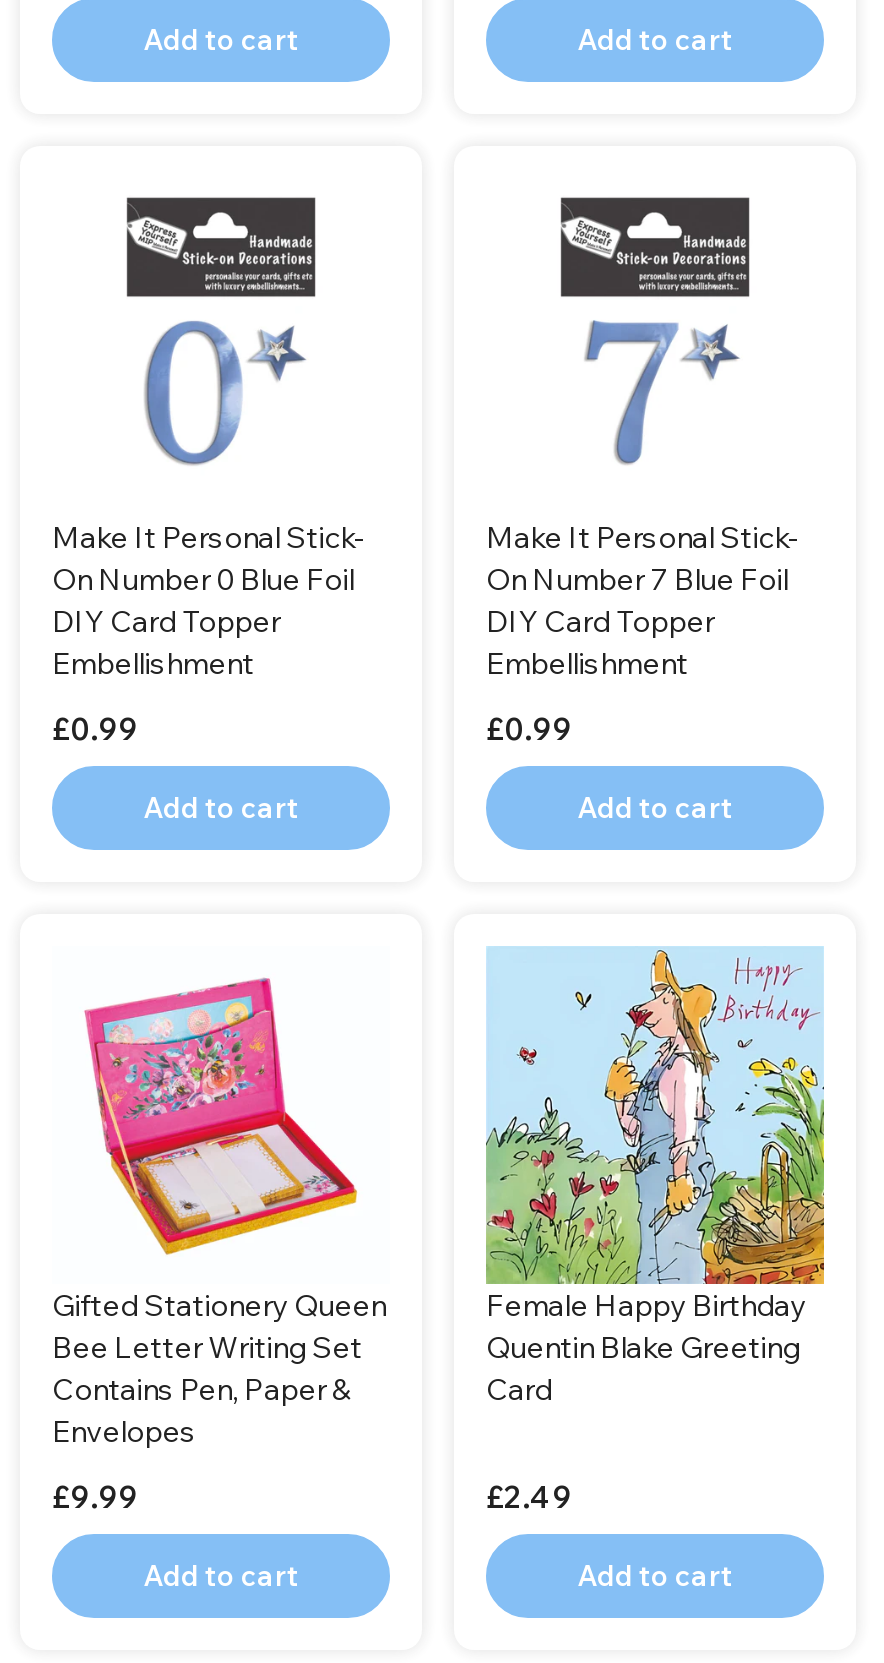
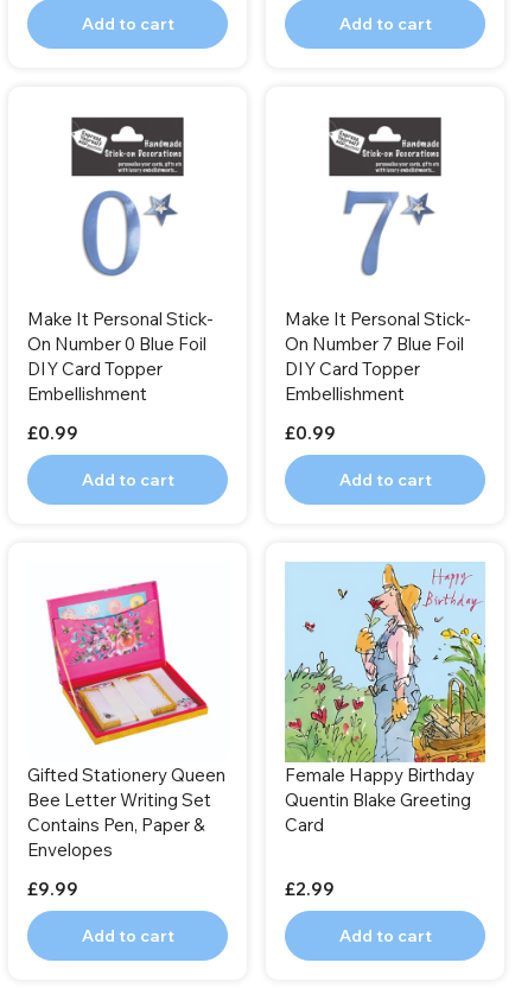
- £2.49
+ £2.99
